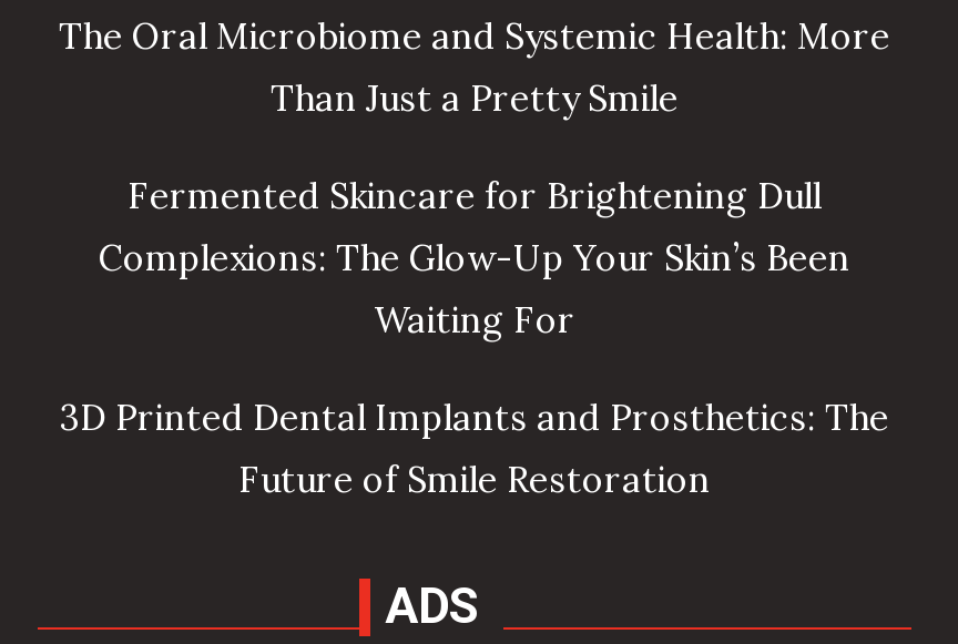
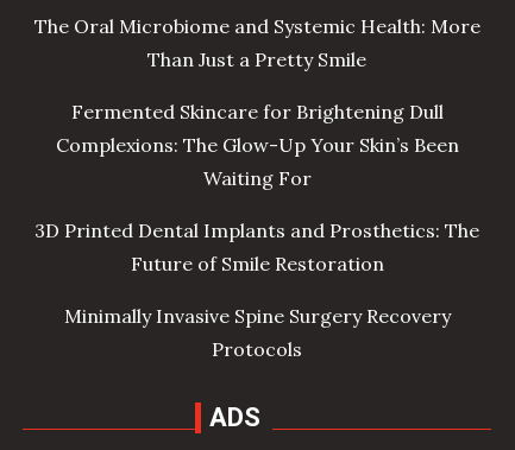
+ Minimally Invasive Spine Surgery Recovery
+ Protocols
